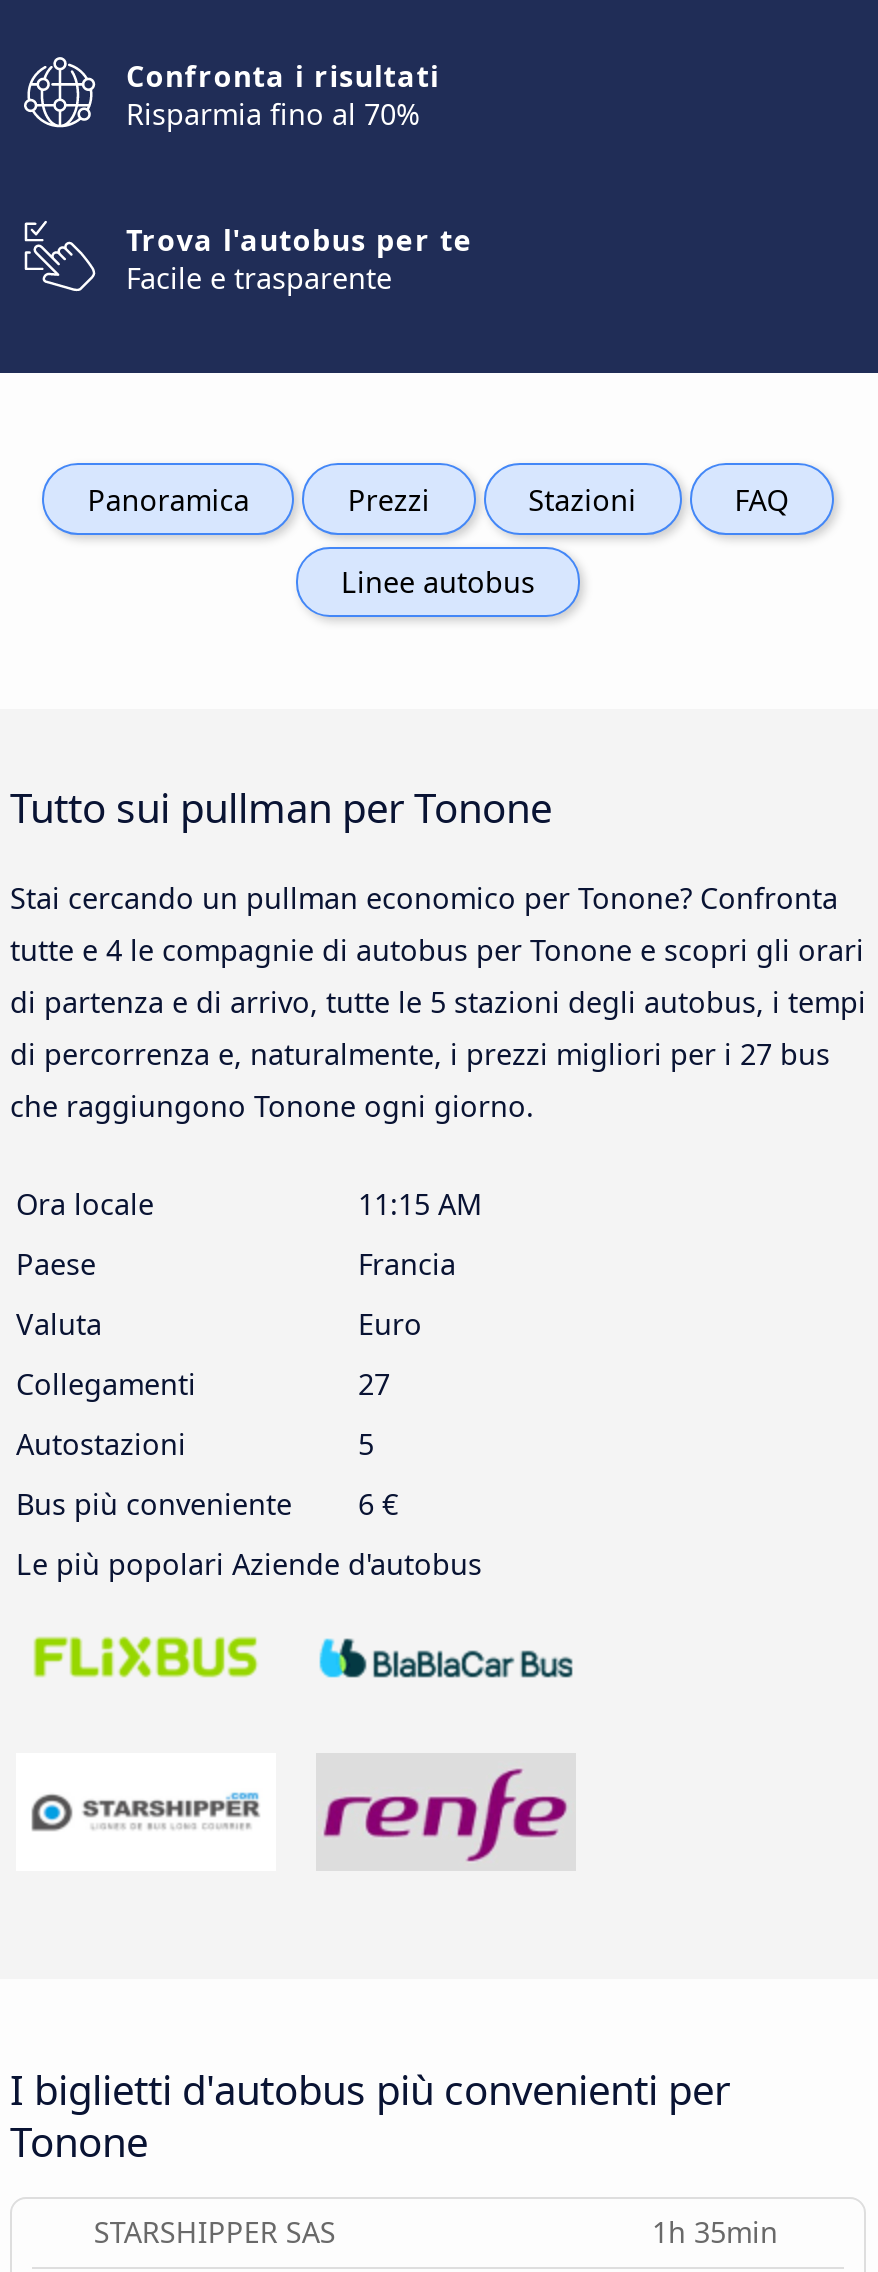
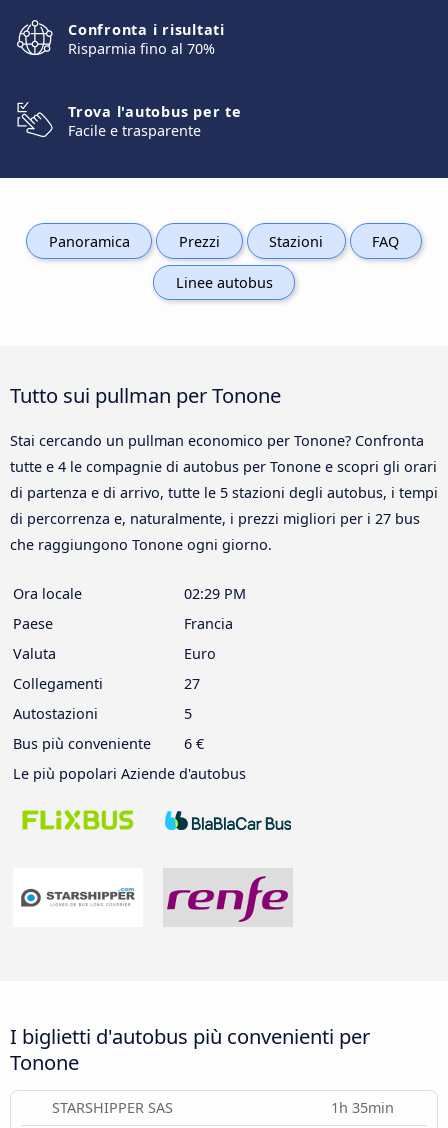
- 11:15 AM
+ 02:29 PM
